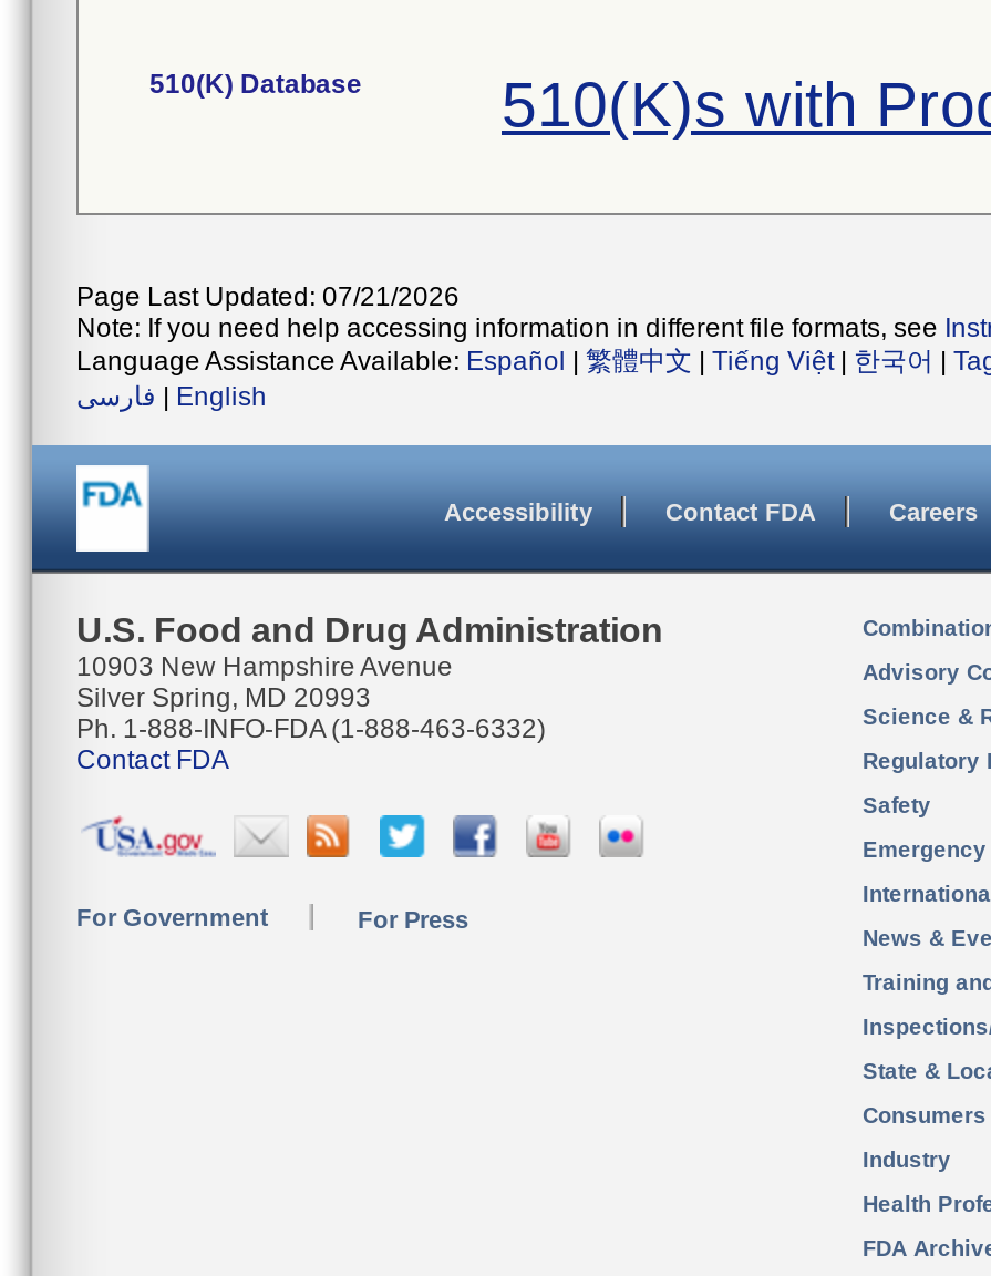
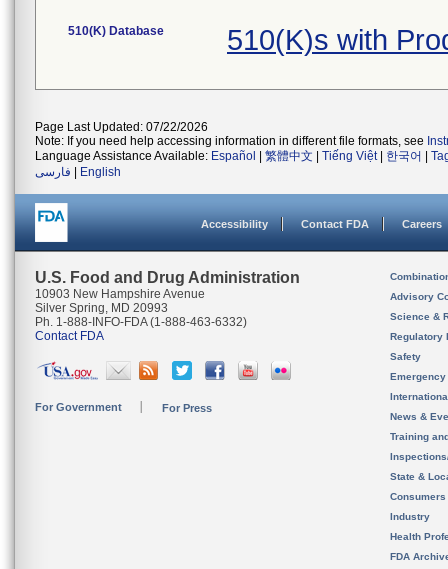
- Page Last Updated: 07/21/2026
+ Page Last Updated: 07/22/2026
